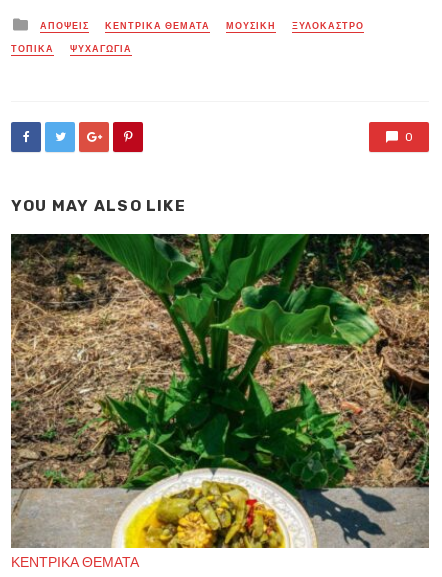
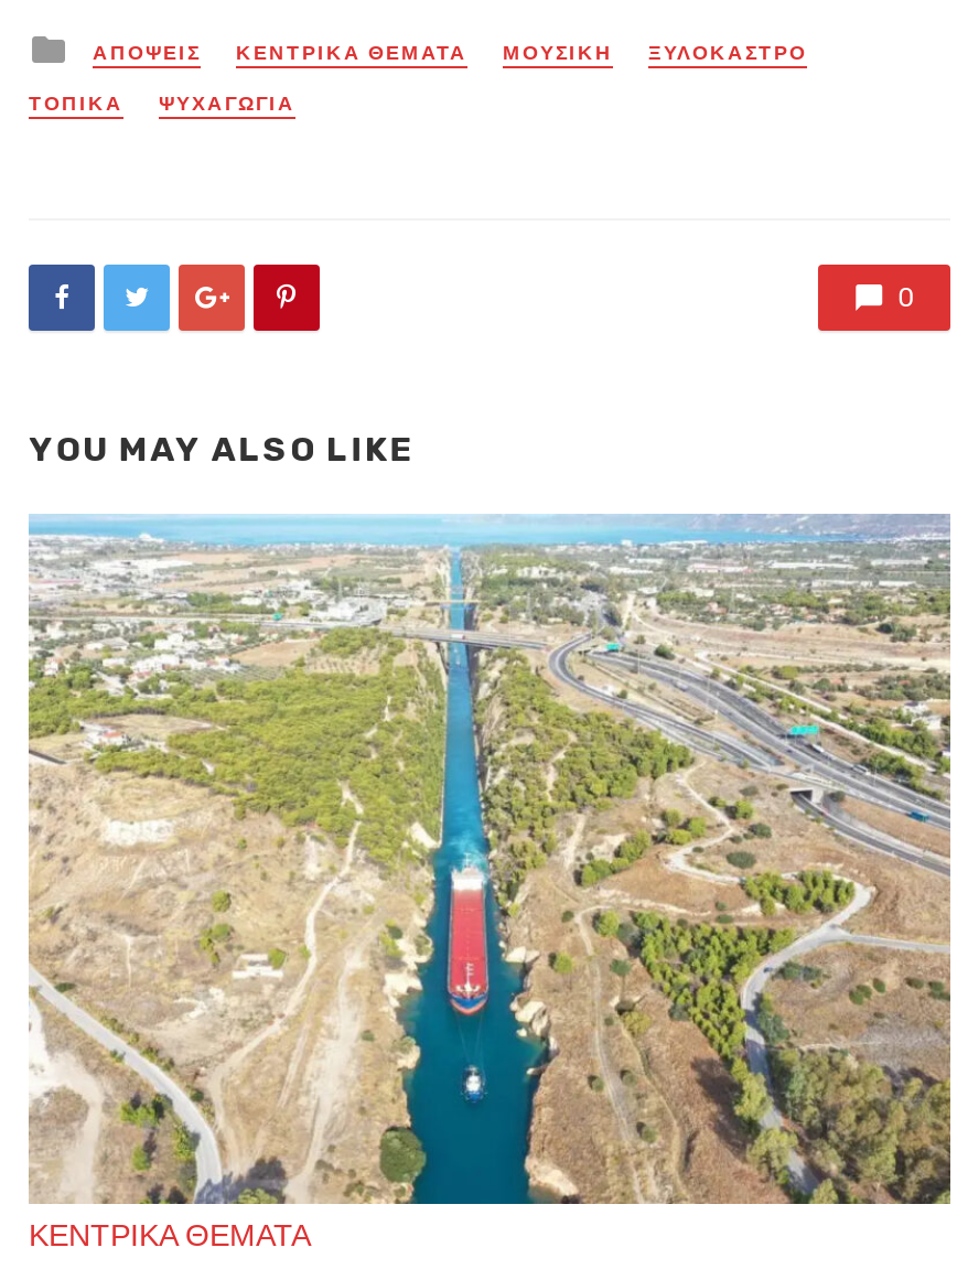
- [image]
+ [image]
